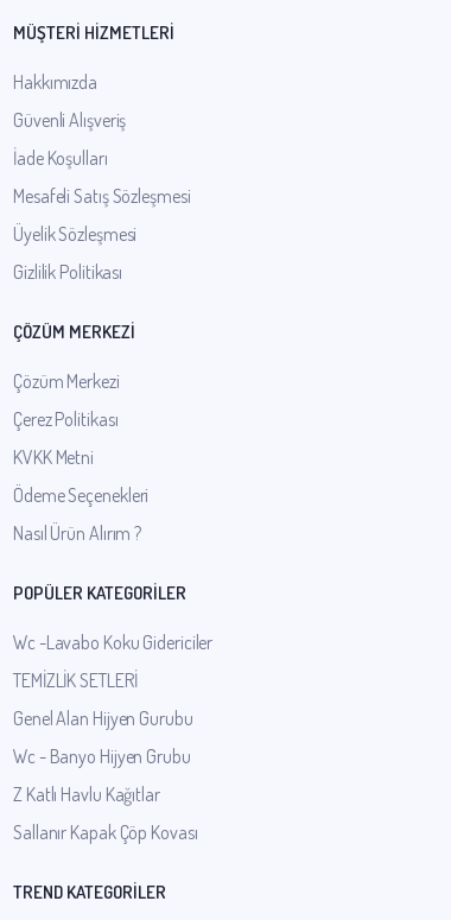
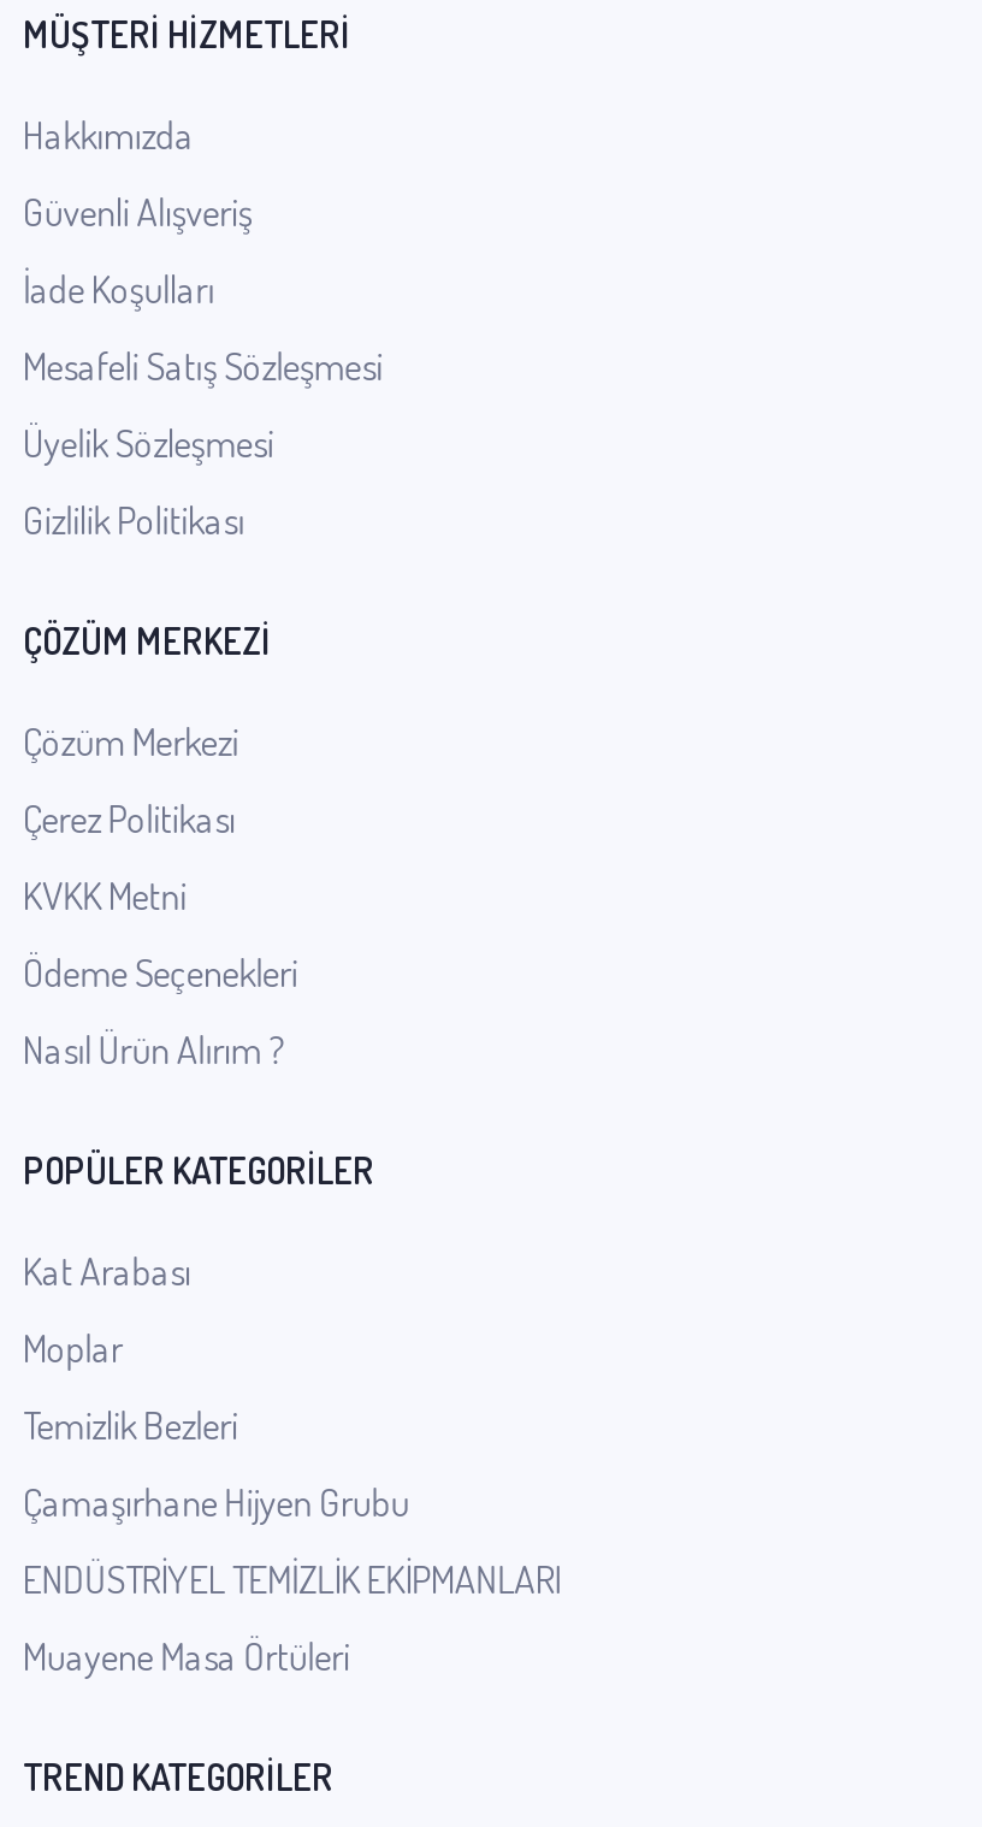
- Wc -Lavabo Koku Gidericiler
+ Kat Arabası

- TEMİZLİK SETLERİ
+ Moplar

- Genel Alan Hijyen Gurubu
+ Temizlik Bezleri

- Wc - Banyo Hijyen Grubu
+ Çamaşırhane Hijyen Grubu

- Z Katlı Havlu Kağıtlar
+ ENDÜSTRİYEL TEMİZLİK EKİPMANLARI

- Sallanır Kapak Çöp Kovası
+ Muayene Masa Örtüleri
